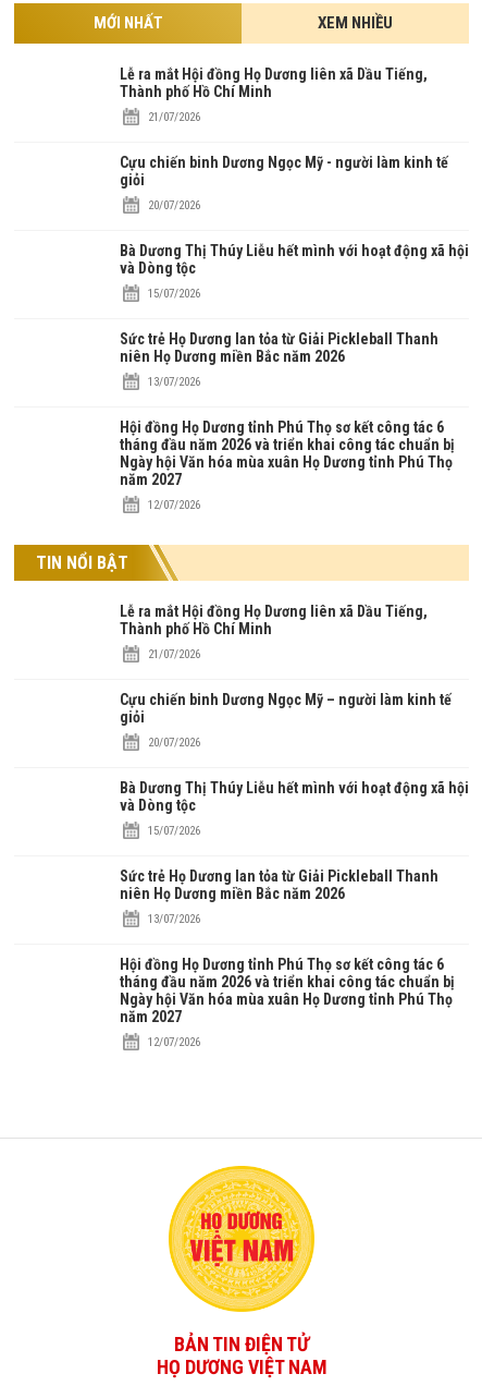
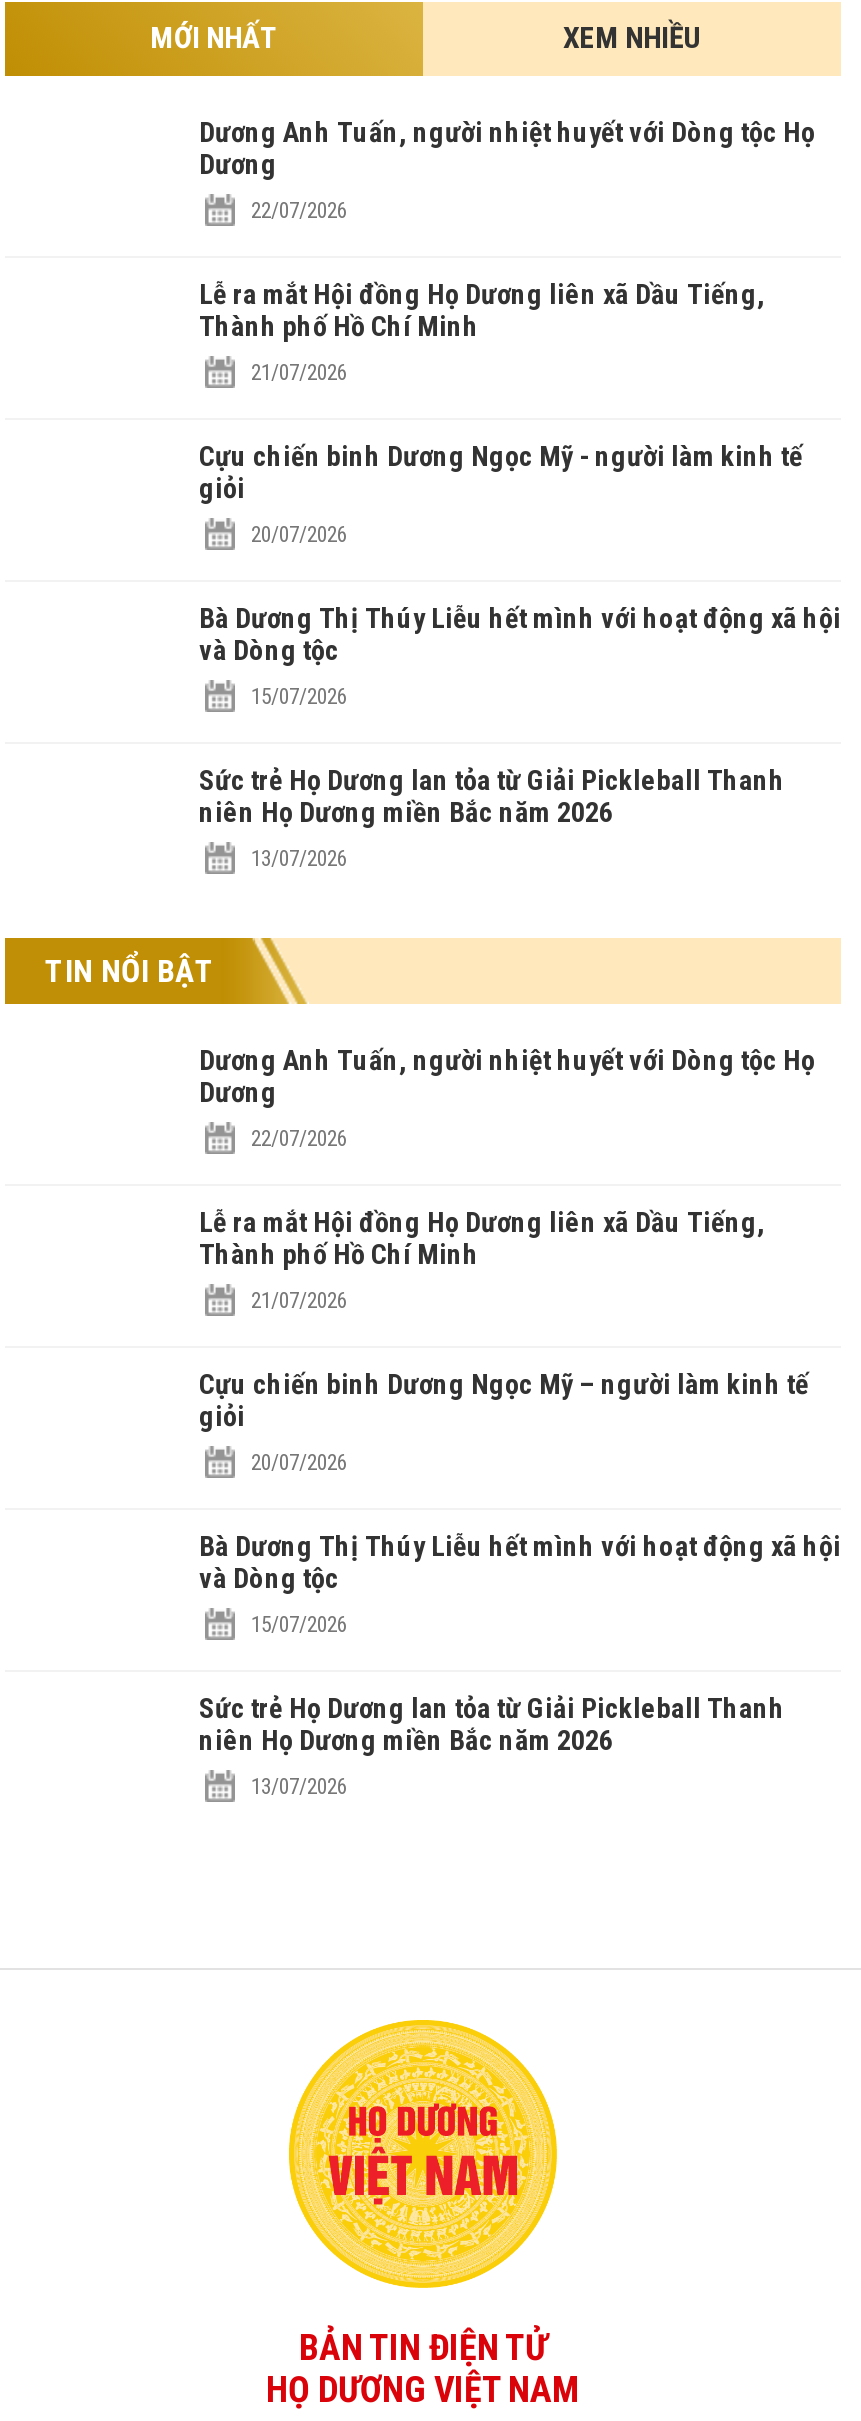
+ Dương Anh Tuấn, người nhiệt huyết với Dòng tộc Họ
+ Dương
+ 22/07/2026

moved down: Lễ ra mắt Hội đồng Họ Dương liên xã Dầu Tiếng, | Thành phố Hồ Chí Minh | 21/07/2026 | ... | niên Họ Dương miền Bắc năm 2026 | 13/07/2026

- Hội đồng Họ Dương tỉnh Phú Thọ sơ kết công tác 6
- tháng đầu năm 2026 và triển khai công tác chuẩn bị
- Ngày hội Văn hóa mùa xuân Họ Dương tỉnh Phú Thọ
- năm 2027
- 12/07/2026

+ Dương Anh Tuấn, người nhiệt huyết với Dòng tộc Họ
+ Dương
+ 22/07/2026

moved down: Lễ ra mắt Hội đồng Họ Dương liên xã Dầu Tiếng, | Thành phố Hồ Chí Minh | 21/07/2026 | ... | niên Họ Dương miền Bắc năm 2026 | 13/07/2026

- Hội đồng Họ Dương tỉnh Phú Thọ sơ kết công tác 6
- tháng đầu năm 2026 và triển khai công tác chuẩn bị
- Ngày hội Văn hóa mùa xuân Họ Dương tỉnh Phú Thọ
- năm 2027
- 12/07/2026
